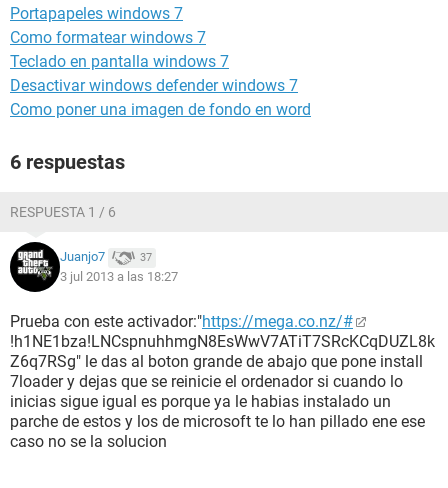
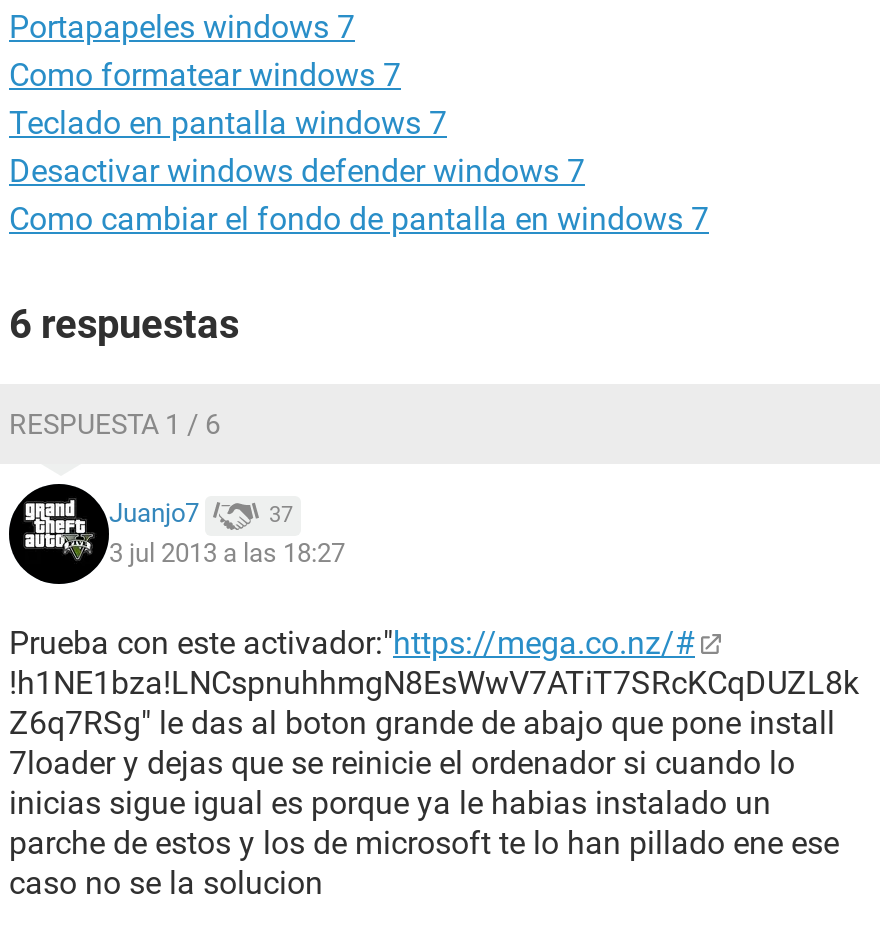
- Como poner una imagen de fondo en word
+ Como cambiar el fondo de pantalla en windows 7
